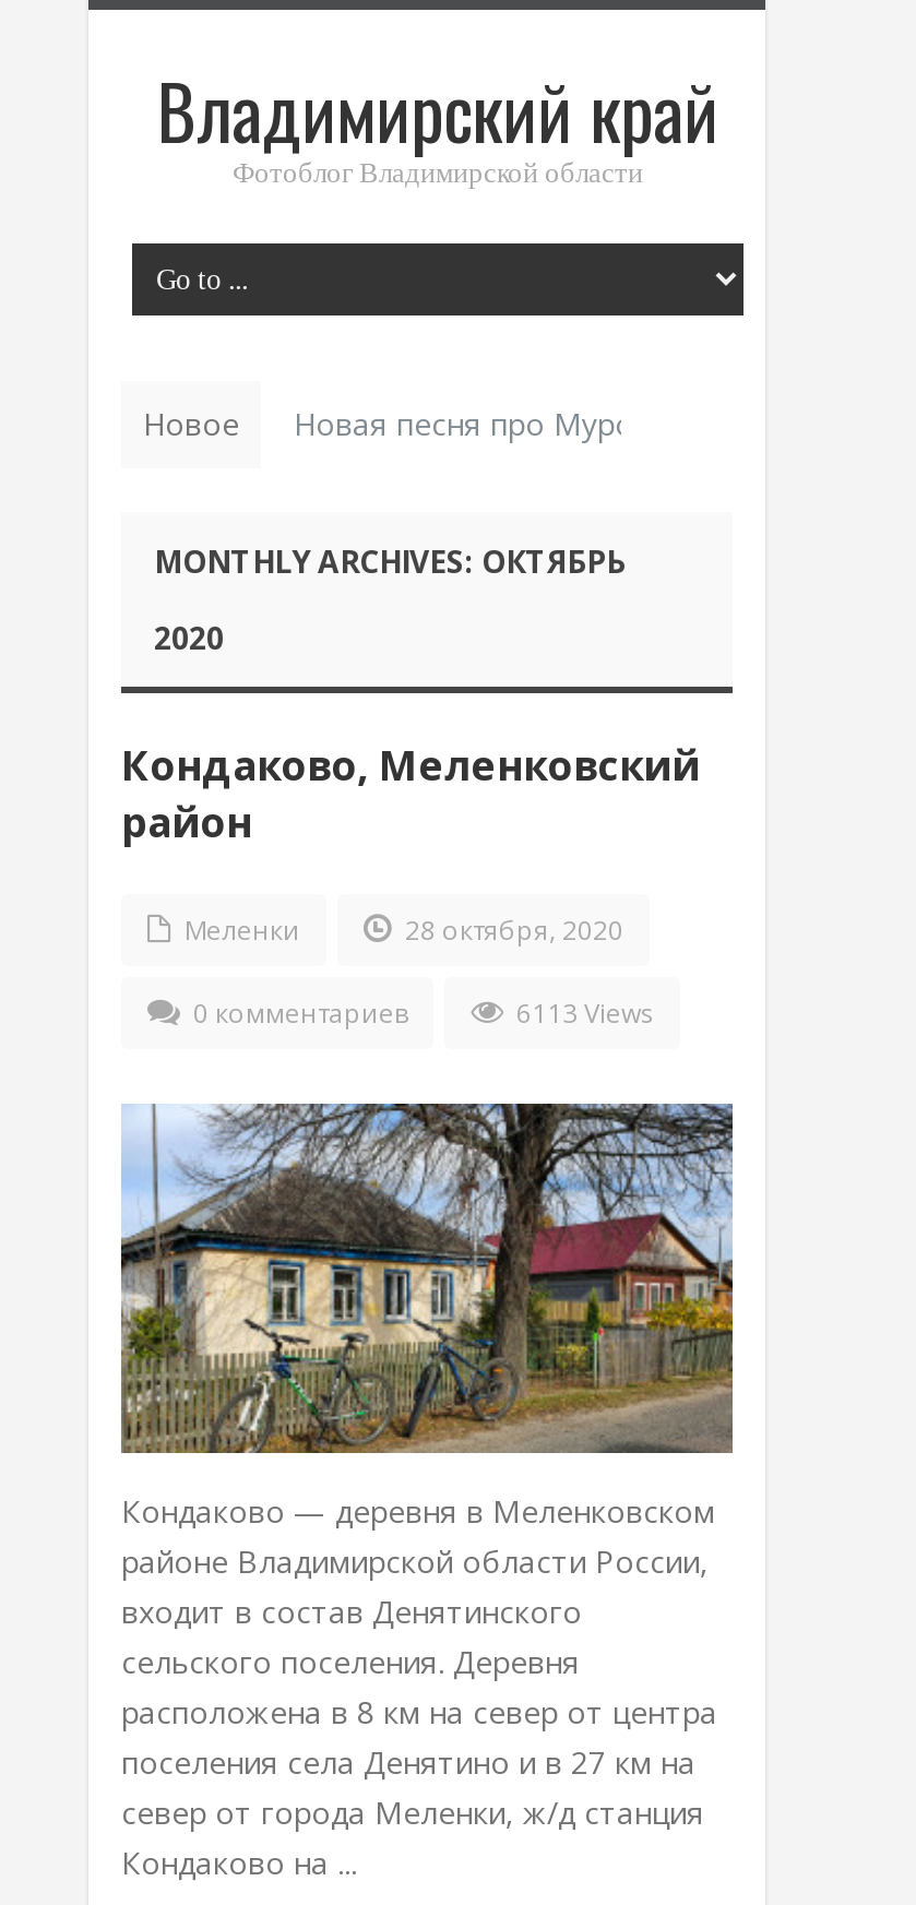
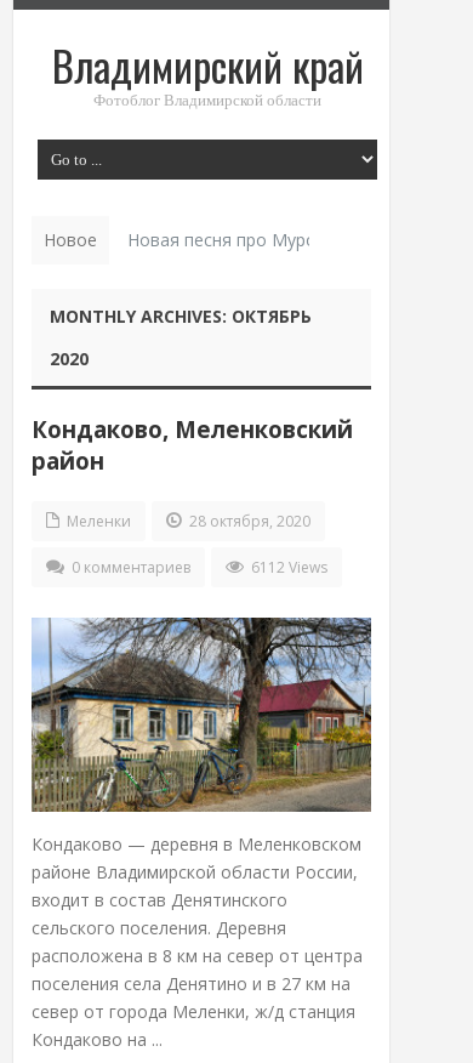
- 6113 Views
+ 6112 Views
